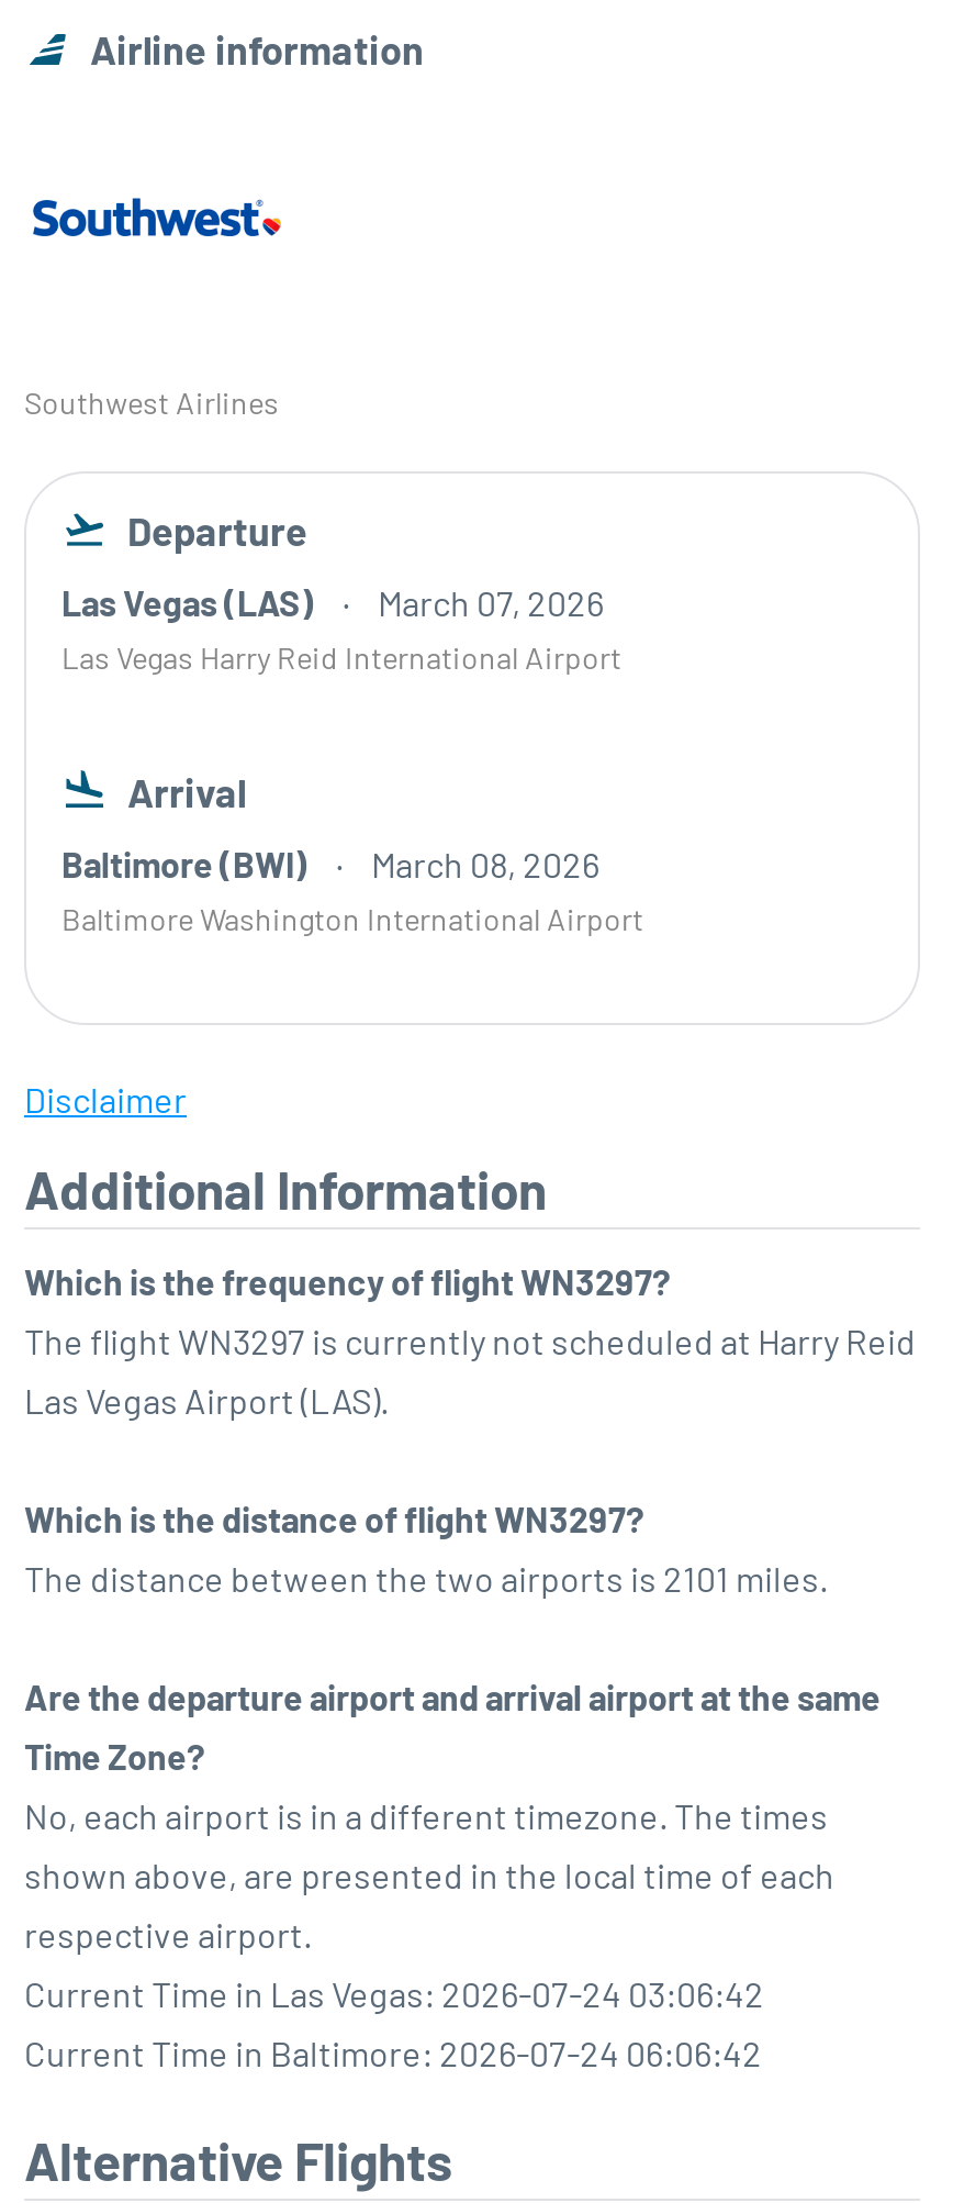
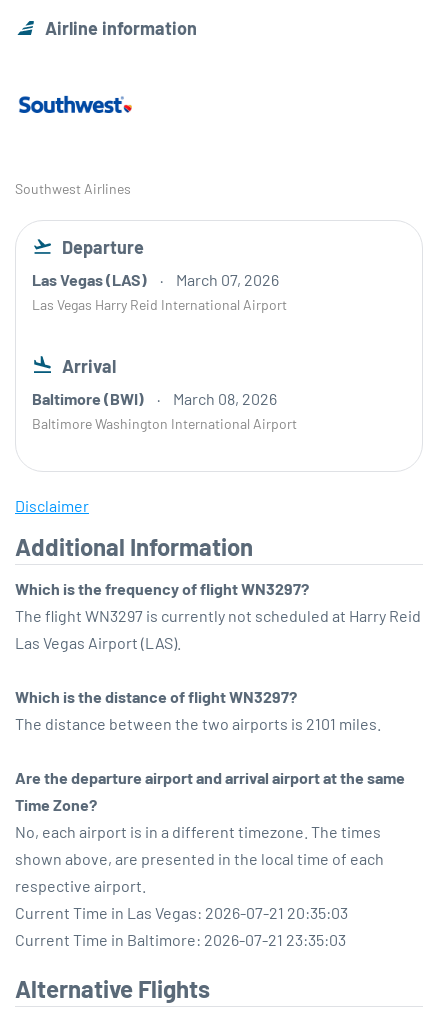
- Current Time in Las Vegas: 2026-07-24 03:06:42
+ Current Time in Las Vegas: 2026-07-21 20:35:03

- Current Time in Baltimore: 2026-07-24 06:06:42
+ Current Time in Baltimore: 2026-07-21 23:35:03
